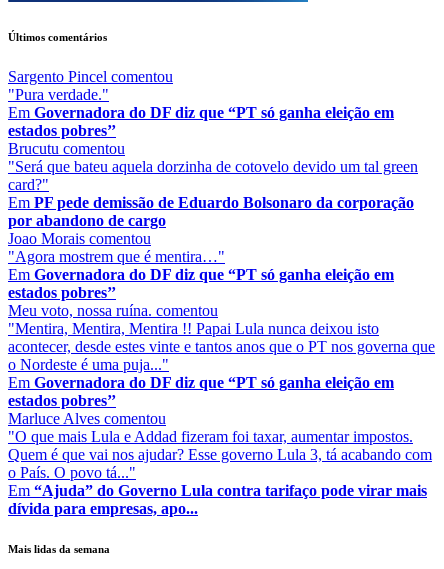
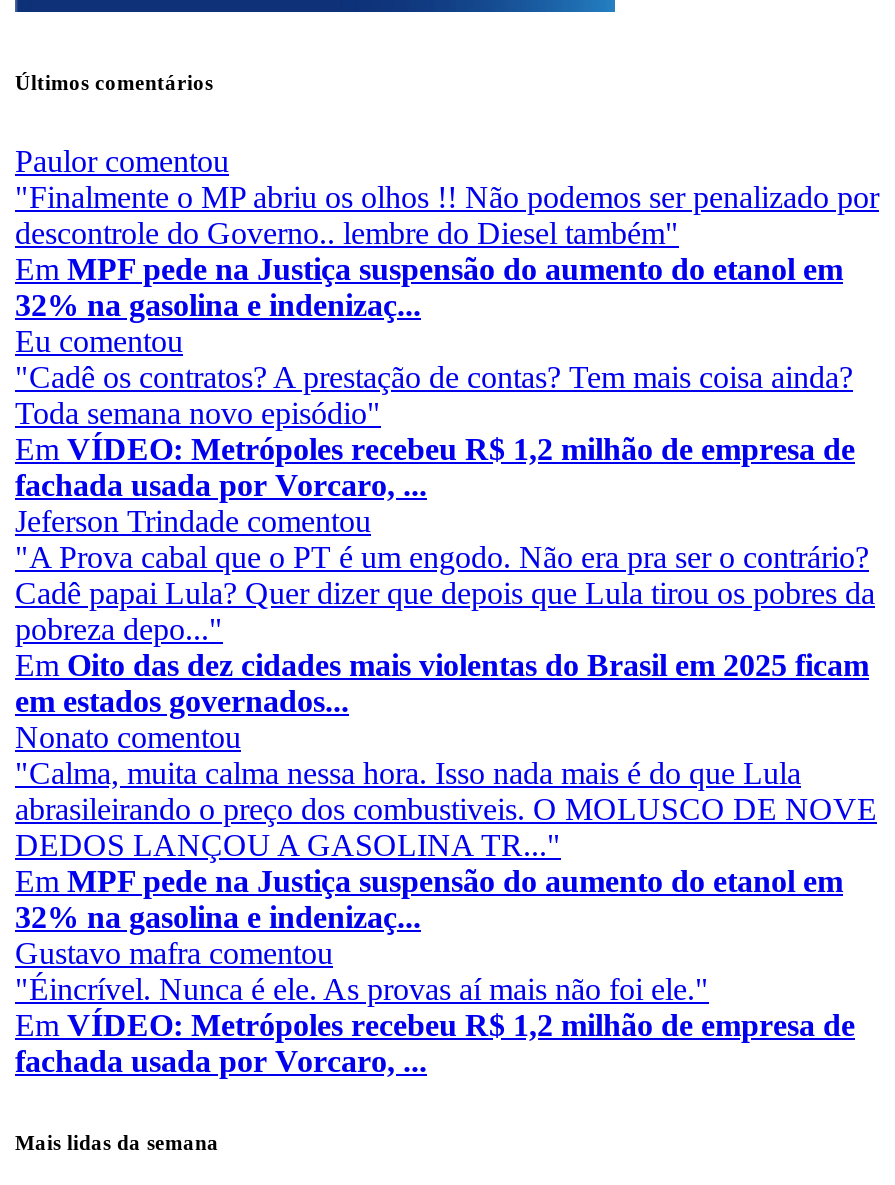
- Sargento Pincel comentou
- "Pura verdade."
- Em Governadora do DF diz que “PT só ganha eleição em
- estados pobres’’
- Brucutu comentou
- "Será que bateu aquela dorzinha de cotovelo devido um tal green
- card?"
- Em PF pede demissão de Eduardo Bolsonaro da corporação
- por abandono de cargo
- Joao Morais comentou
- "Agora mostrem que é mentira…"
- Em Governadora do DF diz que “PT só ganha eleição em
- estados pobres’’
- Meu voto, nossa ruína. comentou
- "Mentira, Mentira, Mentira !! Papai Lula nunca deixou isto
- acontecer, desde estes vinte e tantos anos que o PT nos governa que
- o Nordeste é uma puja..."
- Em Governadora do DF diz que “PT só ganha eleição em
- estados pobres’’
- Marluce Alves comentou
- "O que mais Lula e Addad fizeram foi taxar, aumentar impostos.
- Quem é que vai nos ajudar? Esse governo Lula 3, tá acabando com
- o País. O povo tá..."
- Em “Ajuda” do Governo Lula contra tarifaço pode virar mais
- dívida para empresas, apo...
+ Paulor comentou
+ "Finalmente o MP abriu os olhos !! Não podemos ser penalizado por
+ descontrole do Governo.. lembre do Diesel também"
+ Em MPF pede na Justiça suspensão do aumento do etanol em
+ 32% na gasolina e indenizaç...
+ Eu comentou
+ "Cadê os contratos? A prestação de contas? Tem mais coisa ainda?
+ Toda semana novo episódio"
+ Em VÍDEO: Metrópoles recebeu R$ 1,2 milhão de empresa de
+ fachada usada por Vorcaro, ...
+ Jeferson Trindade comentou
+ "A Prova cabal que o PT é um engodo. Não era pra ser o contrário?
+ Cadê papai Lula? Quer dizer que depois que Lula tirou os pobres da
+ pobreza depo..."
+ Em Oito das dez cidades mais violentas do Brasil em 2025 ficam
+ em estados governados...
+ Nonato comentou
+ "Calma, muita calma nessa hora. Isso nada mais é do que Lula
+ abrasileirando o preço dos combustiveis. O MOLUSCO DE NOVE
+ DEDOS LANÇOU A GASOLINA TR..."
+ Em MPF pede na Justiça suspensão do aumento do etanol em
+ 32% na gasolina e indenizaç...
+ Gustavo mafra comentou
+ "Éincrível. Nunca é ele. As provas aí mais não foi ele."
+ Em VÍDEO: Metrópoles recebeu R$ 1,2 milhão de empresa de
+ fachada usada por Vorcaro, ...
